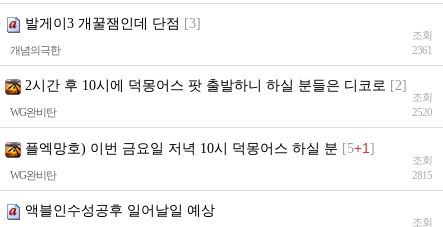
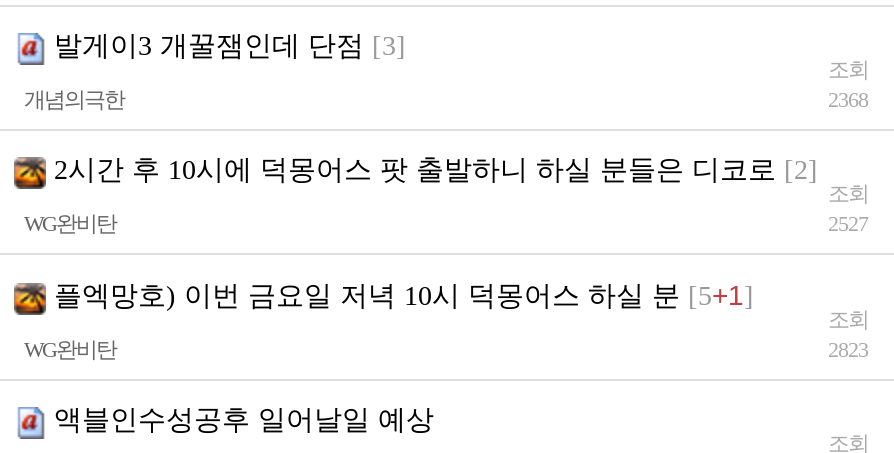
- 2361
+ 2368

- 2520
+ 2527

- 2815
+ 2823
